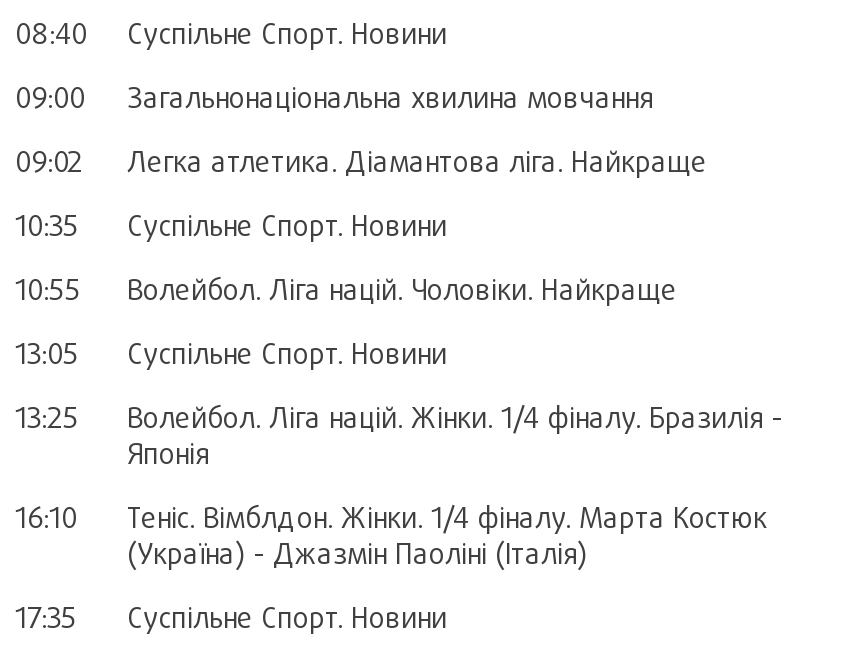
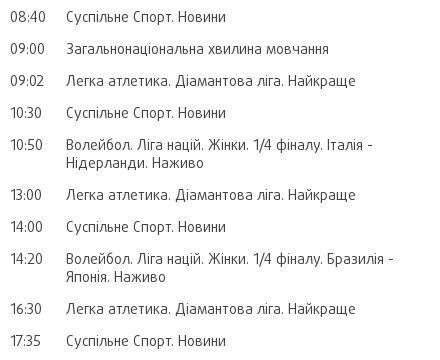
- 10:35 Суспільне Спорт. Новини
+ 10:30 Суспільне Спорт. Новини

- 10:55
- Волейбол. Ліга націй. Чоловіки. Найкраще
- 13:05
+ 10:50
+ Волейбол. Ліга націй. Жінки. 1/4 фіналу. Італія -
+ Нідерланди. Наживо
+ 13:00
+ Легка атлетика. Діамантова ліга. Найкраще
+ 14:00

moved down: Суспільне Спорт. Новини | Волейбол. Ліга націй. Жінки. 1/4 фіналу. Бразилія -

- 13:25 Волейбол. Ліга націй. Жінки. 1/4 фіналу. Бразилія -
+ 14:20 Волейбол. Ліга націй. Жінки. 1/4 фіналу. Бразилія -

- Японія
+ Японія. Наживо

- 16:10
- Теніс. Вімблдон. Жінки. 1/4 фіналу. Марта Костюк
- (Україна) - Джазмін Паоліні (Італія)
+ 16:30
+ Легка атлетика. Діамантова ліга. Найкраще
